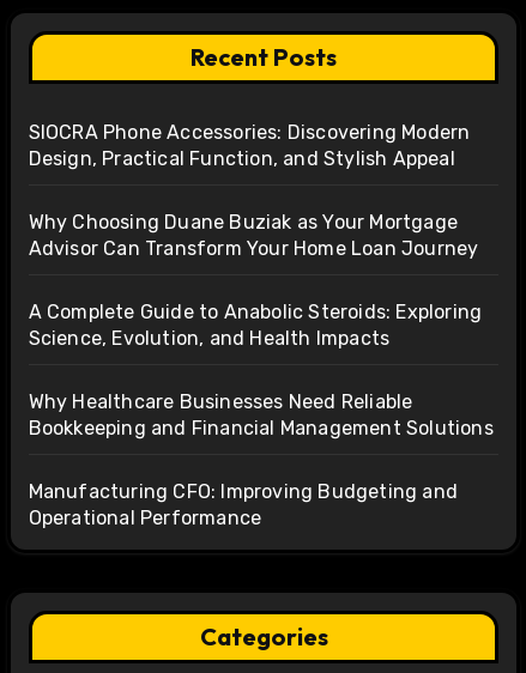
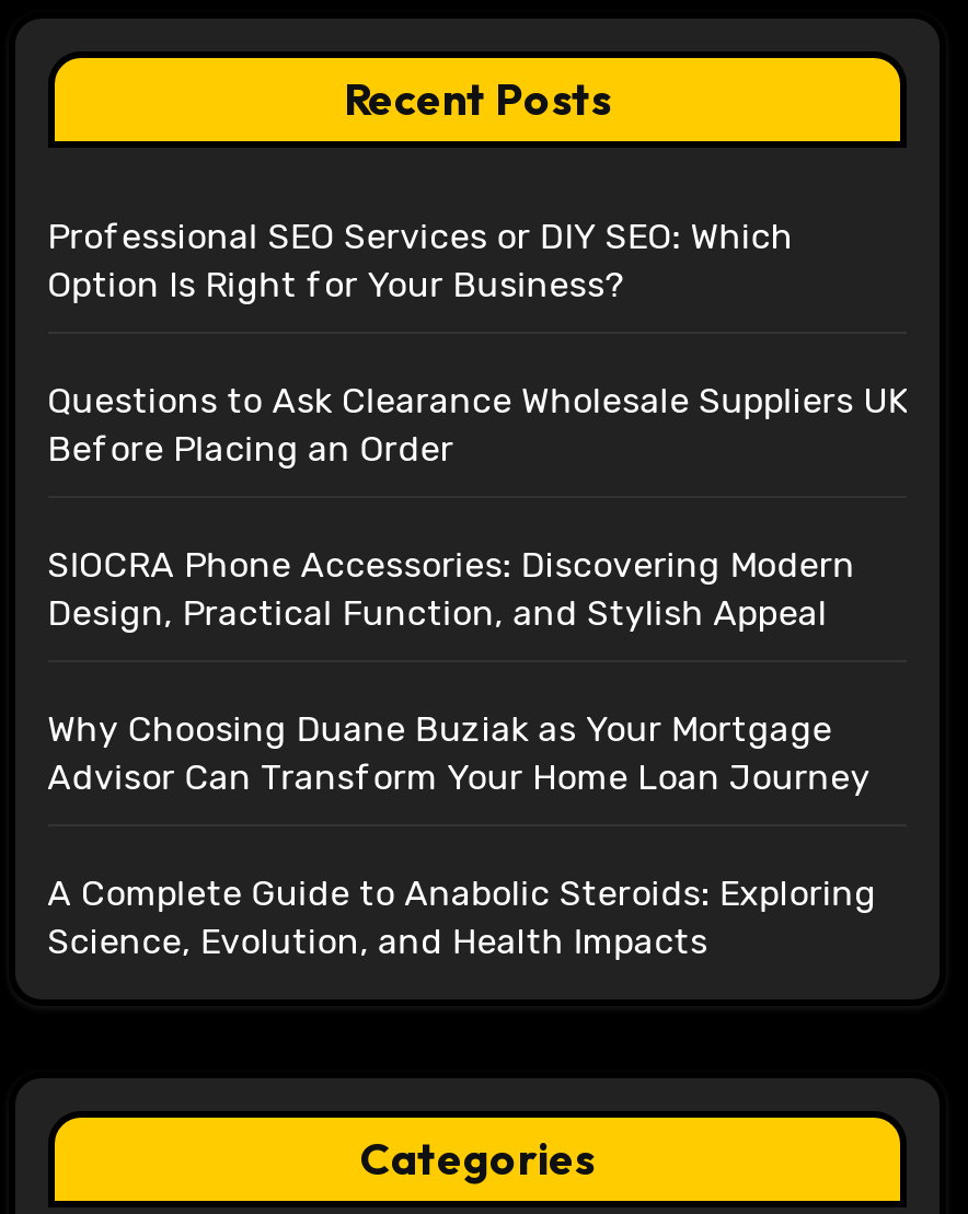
+ Professional SEO Services or DIY SEO: Which
+ Option Is Right for Your Business?
+ Questions to Ask Clearance Wholesale Suppliers UK
+ Before Placing an Order

moved down: SIOCRA Phone Accessories: Discovering Modern | Design, Practical Function, and Stylish Appeal | Why Choosing Duane Buziak as Your Mortgage | Advisor Can Transform Your Home Loan Journey | A Complete Guide to Anabolic Steroids: Exploring | Science, Evolution, and Health Impacts

- Why Healthcare Businesses Need Reliable
- Bookkeeping and Financial Management Solutions
- Manufacturing CFO: Improving Budgeting and
- Operational Performance
